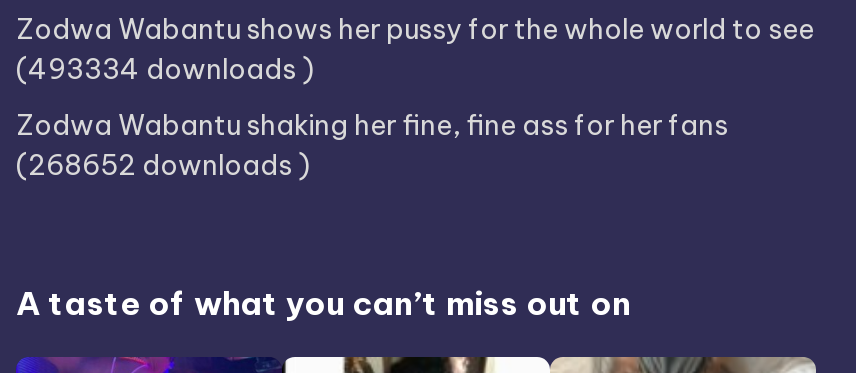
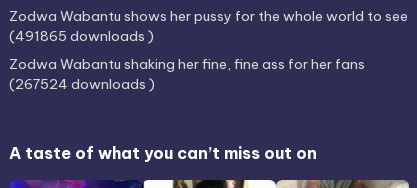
- (493334 downloads )
+ (491865 downloads )

- (268652 downloads )
+ (267524 downloads )
